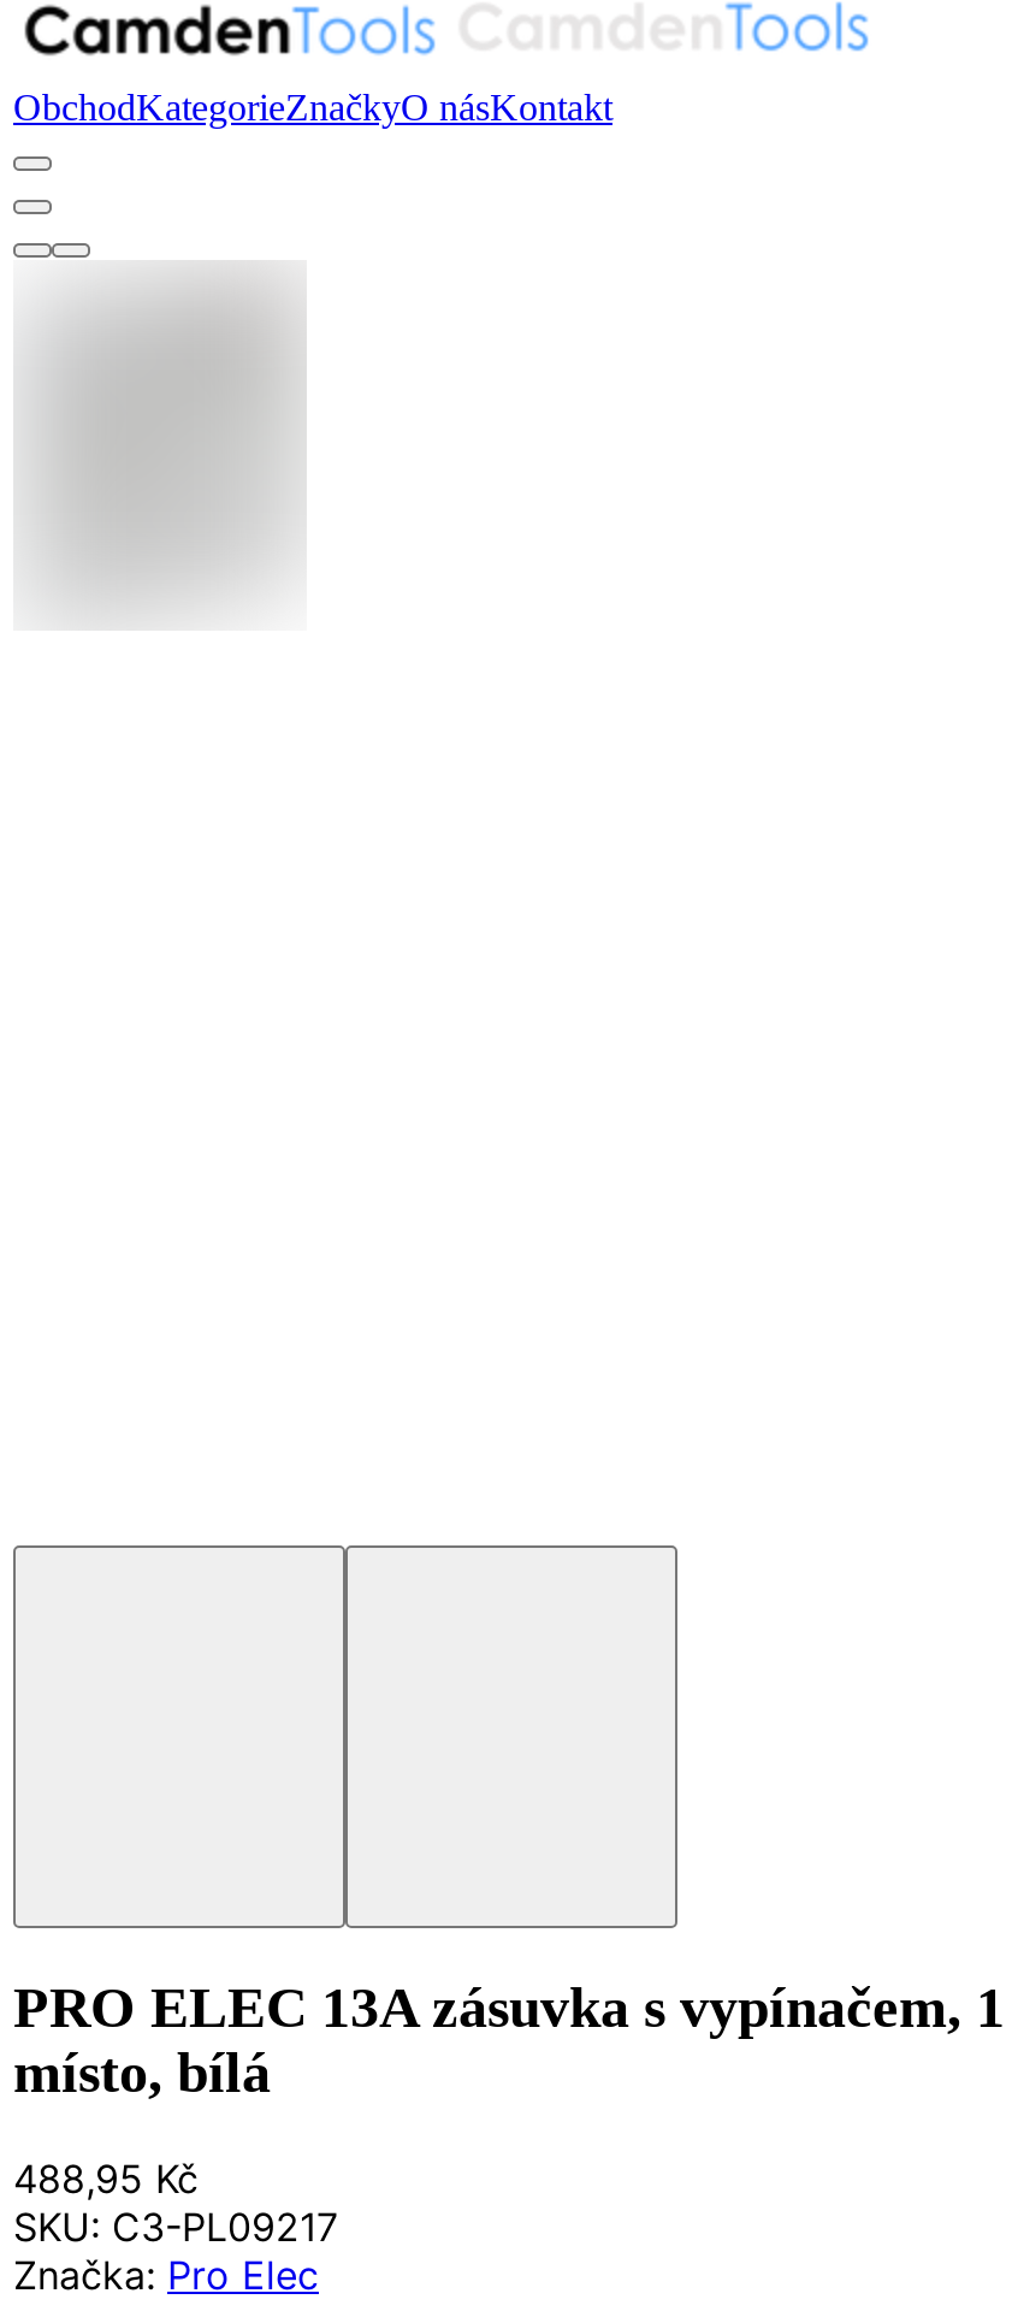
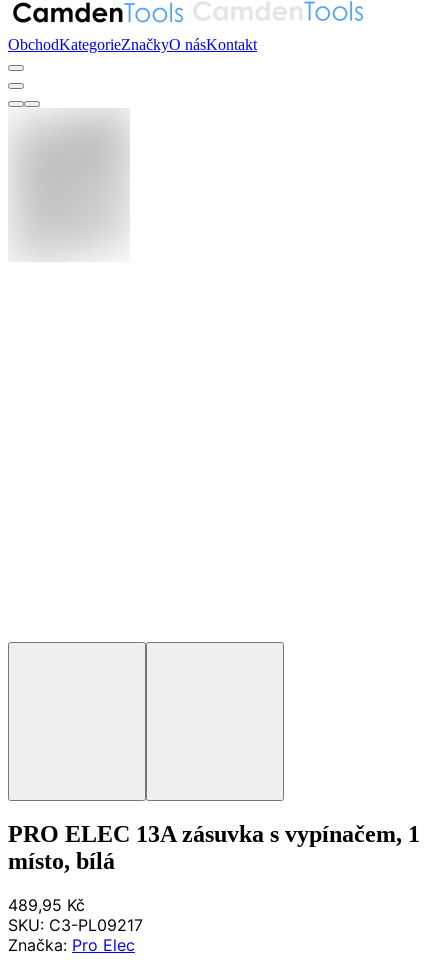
- 488,95 Kč
+ 489,95 Kč
